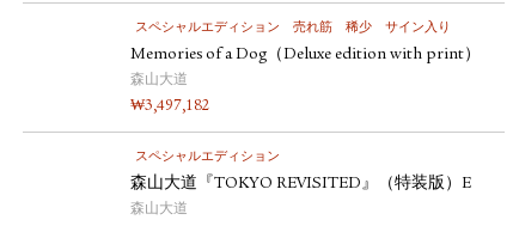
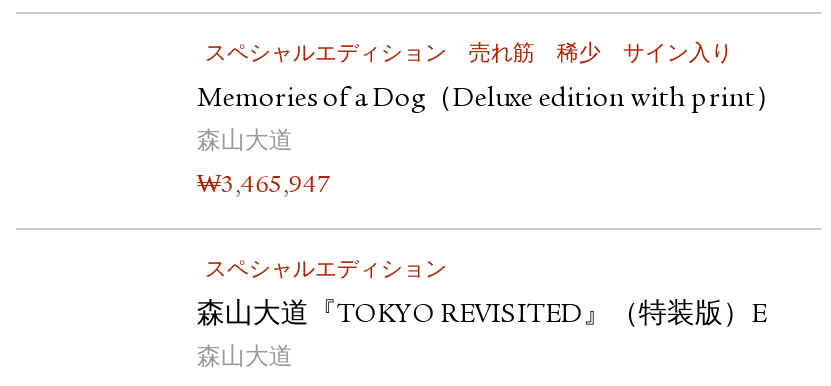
- ₩3,497,182
+ ₩3,465,947
